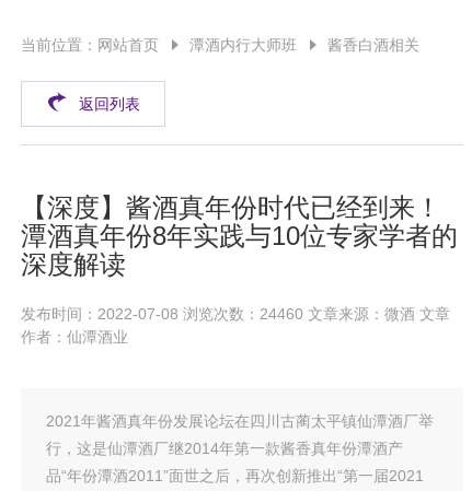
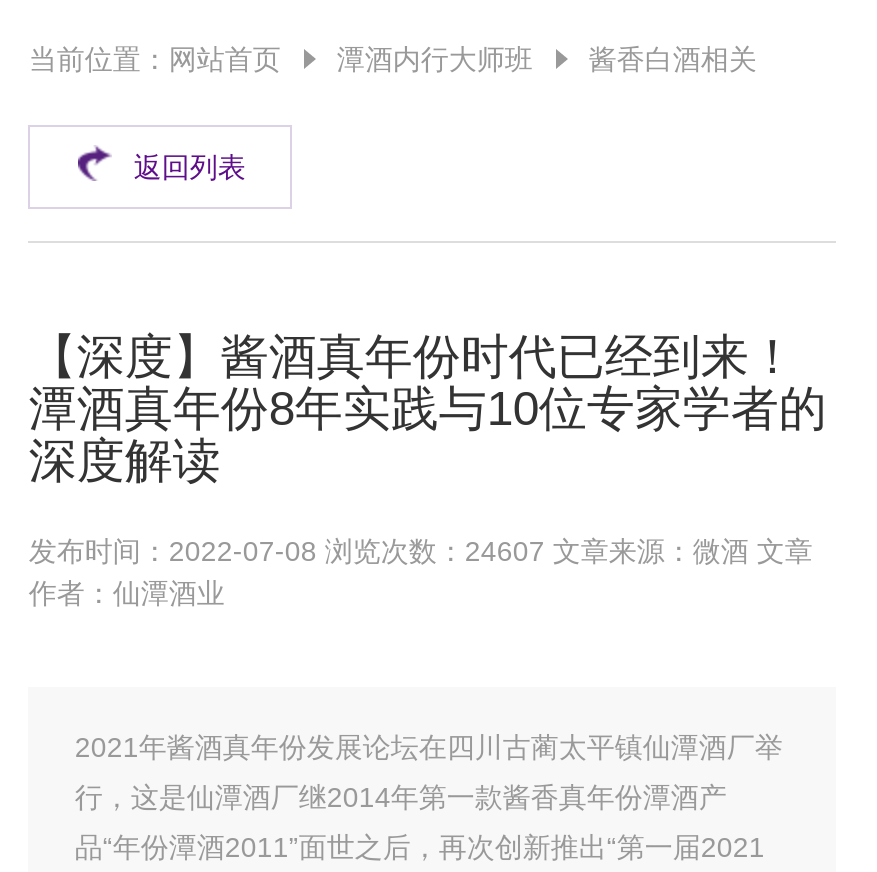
- 发布时间：2022-07-08 浏览次数：24460 文章来源：微酒 文章
+ 发布时间：2022-07-08 浏览次数：24607 文章来源：微酒 文章
